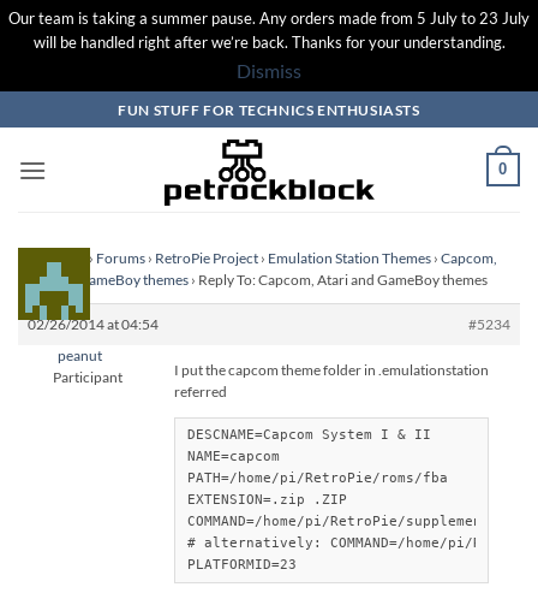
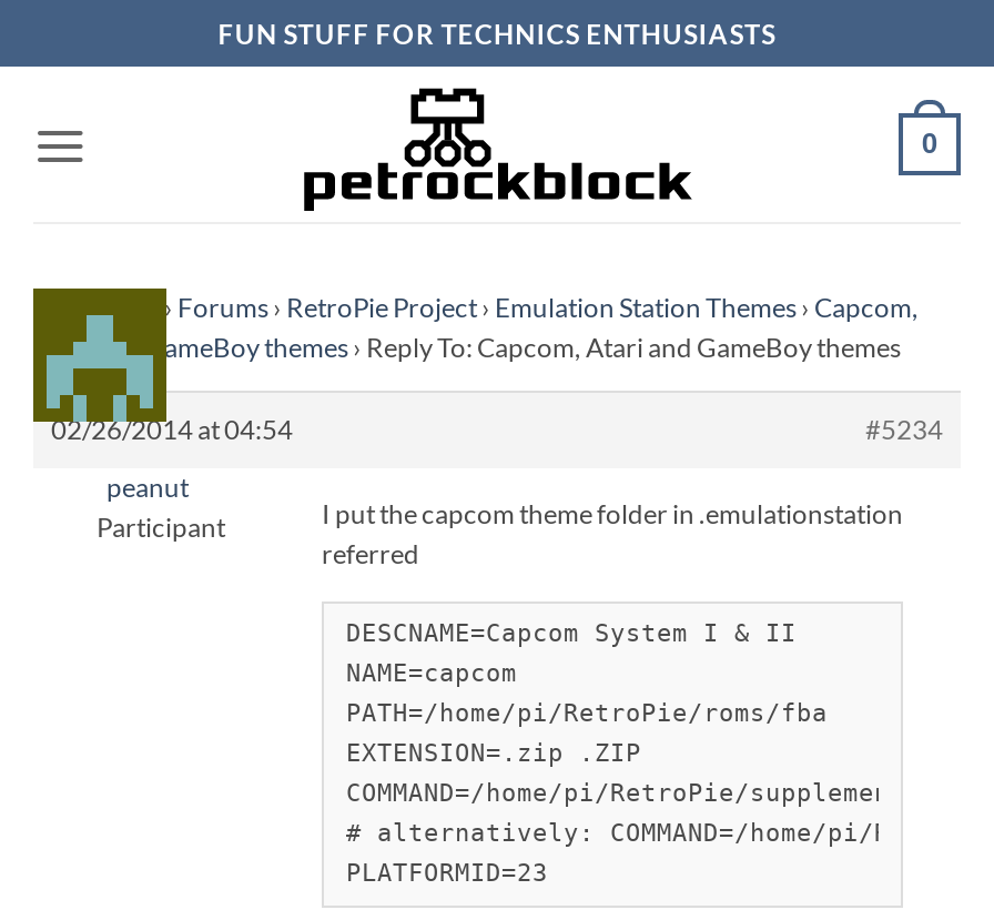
- Our team is taking a summer pause. Any orders made from 5 July to 23 July
- will be handled right after we’re back. Thanks for your understanding.
- Dismiss
